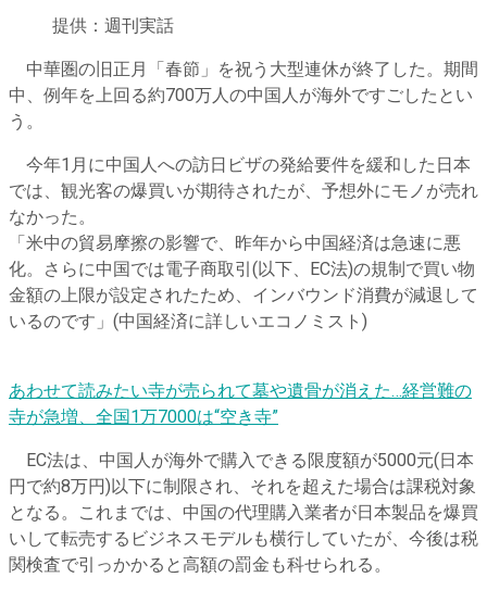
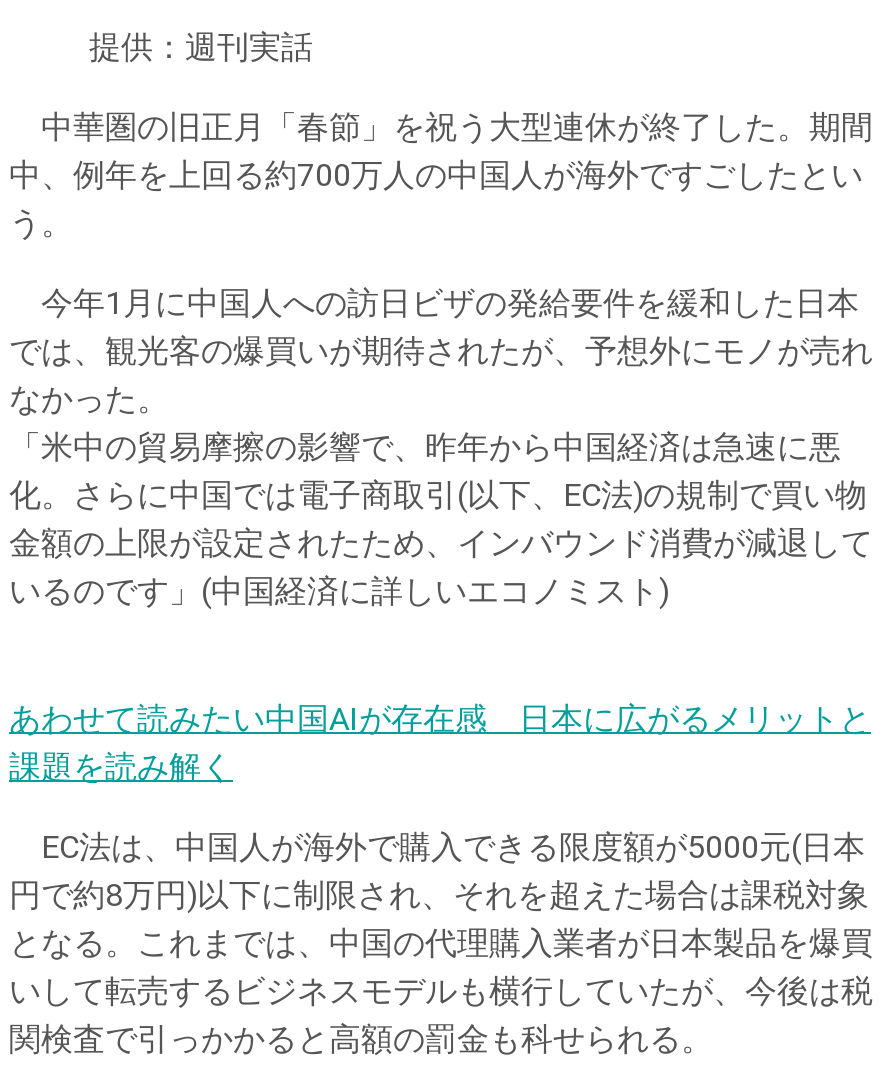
- あわせて読みたい寺が売られて墓や遺骨が消えた…経営難の
- 寺が急増、全国1万7000は“空き寺”
+ あわせて読みたい中国AIが存在感 日本に広がるメリットと
+ 課題を読み解く
